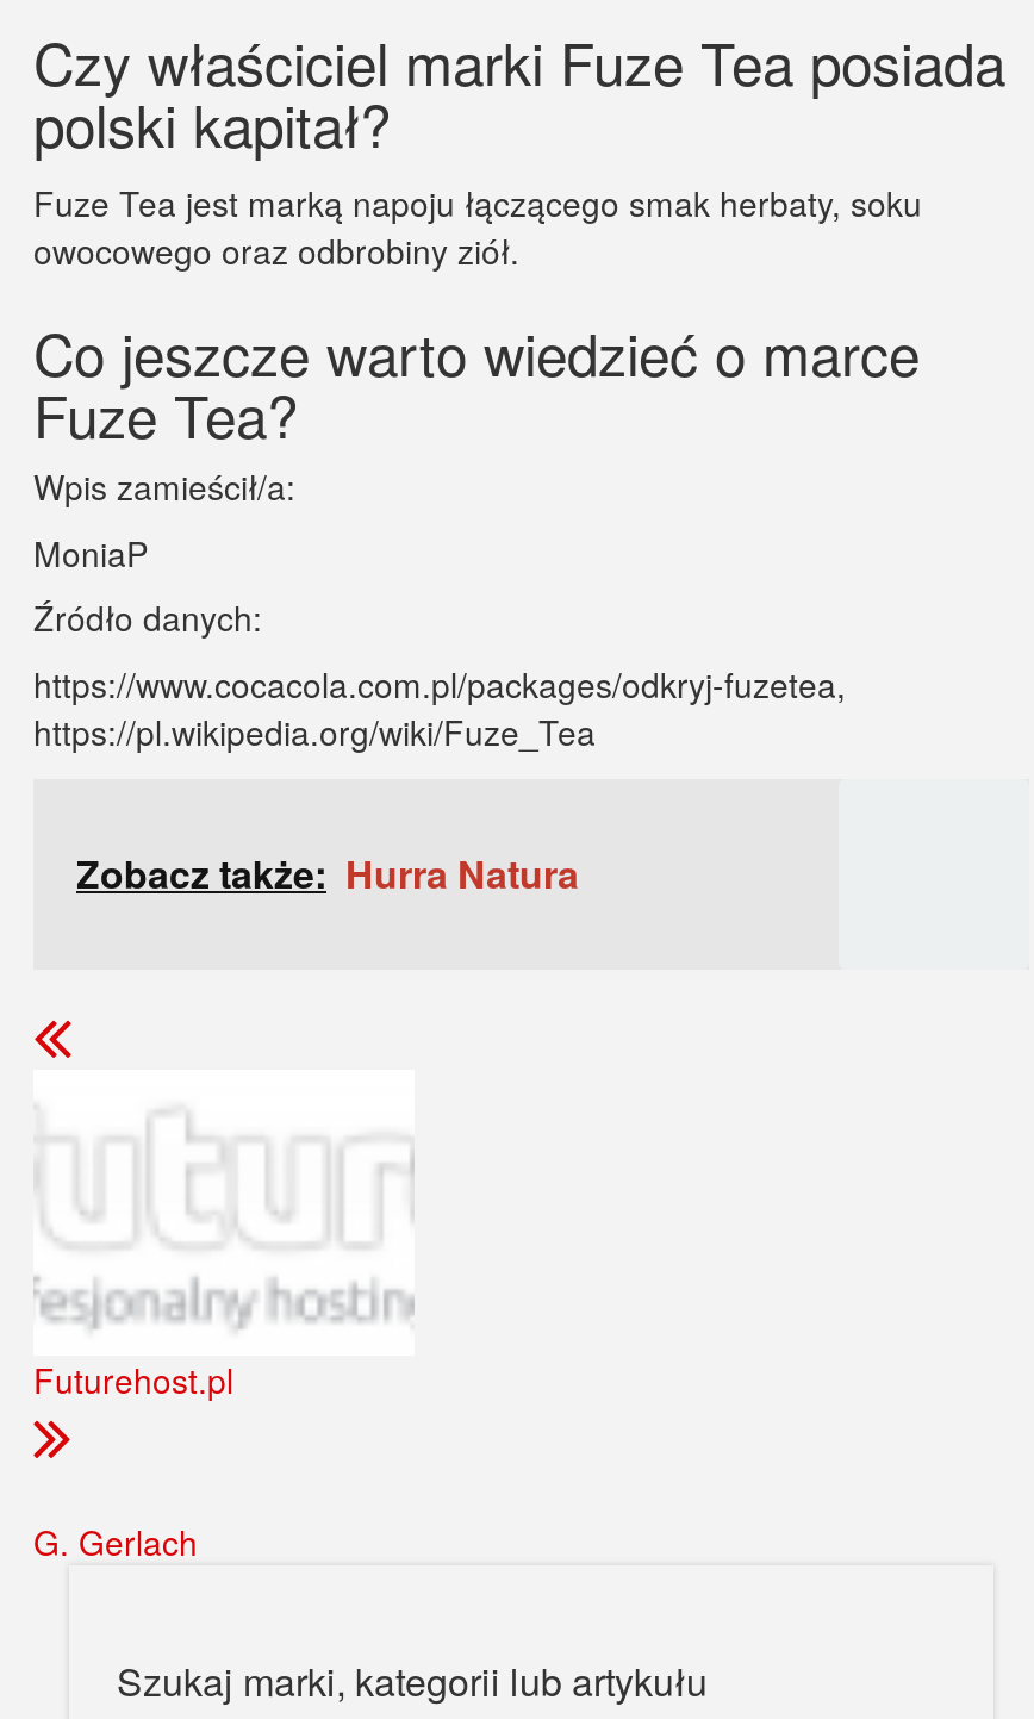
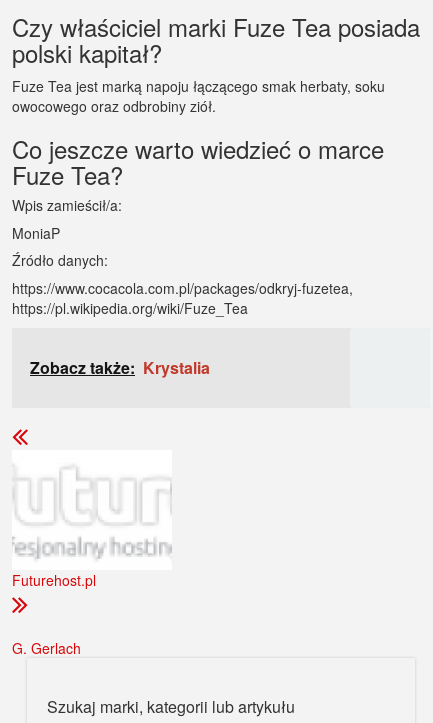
- Zobacz także: Hurra Natura
+ Zobacz także: Krystalia
